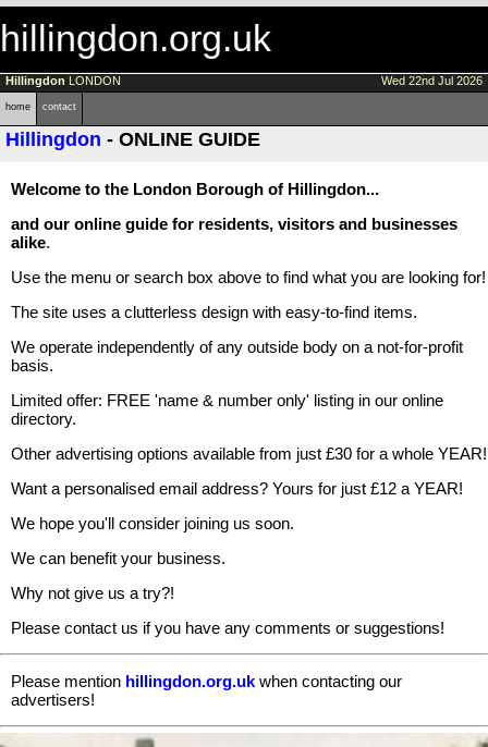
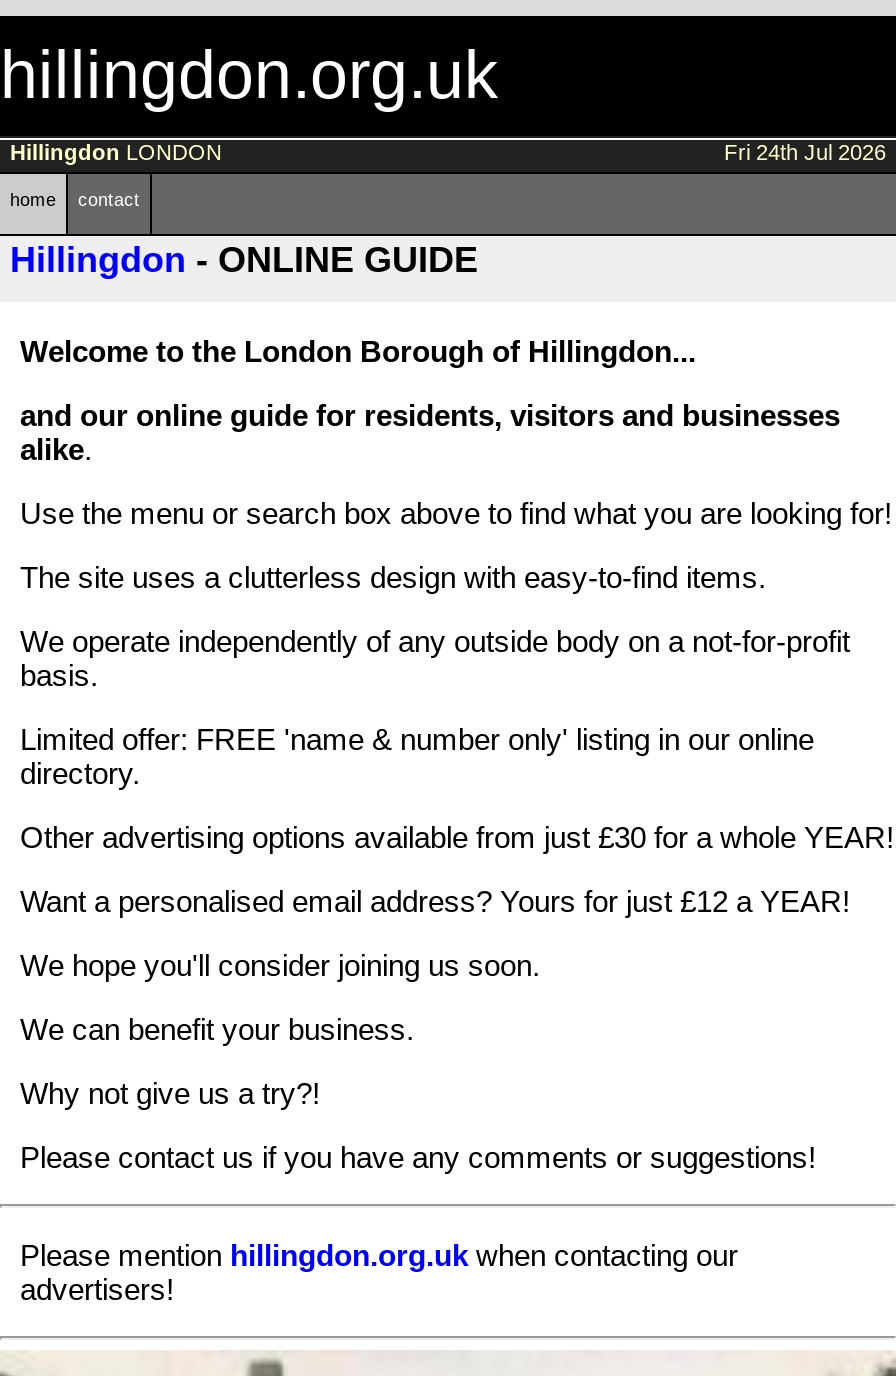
- Wed 22nd Jul 2026
+ Fri 24th Jul 2026
